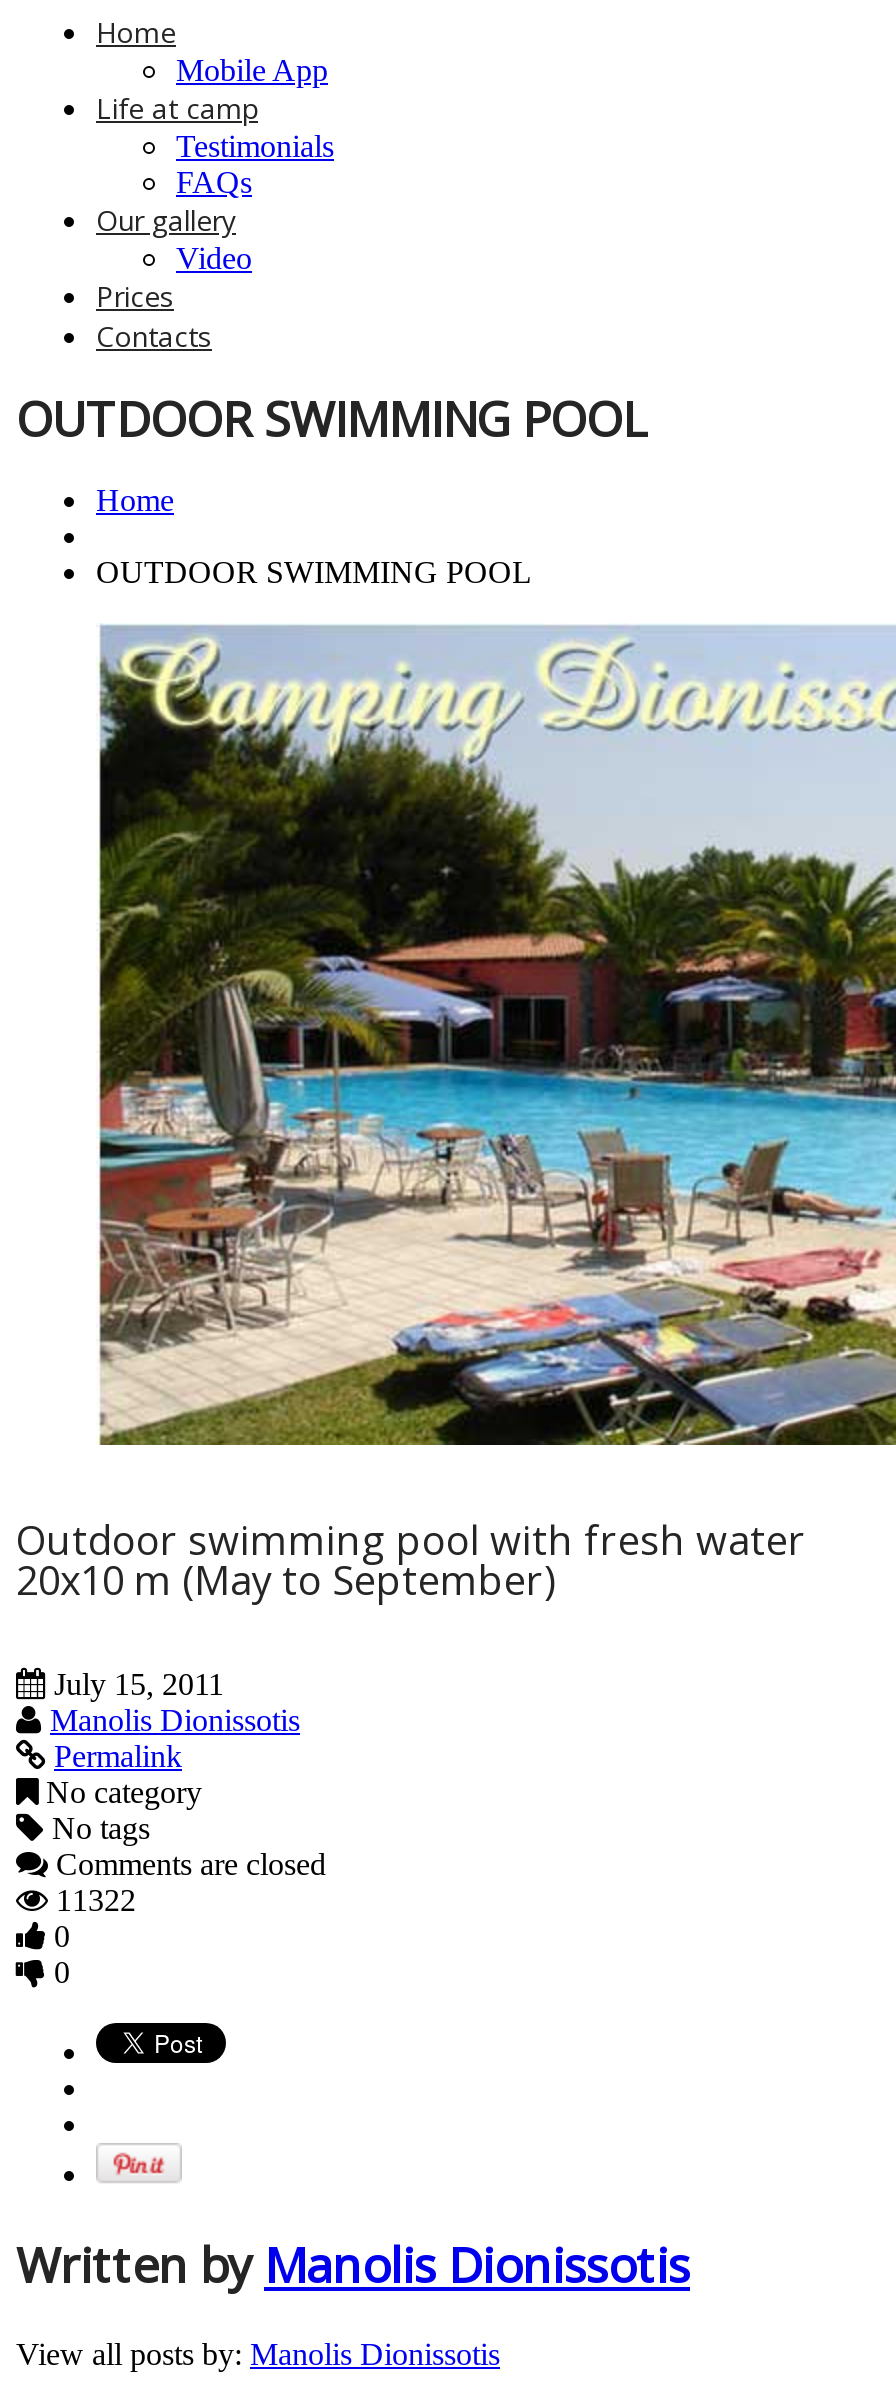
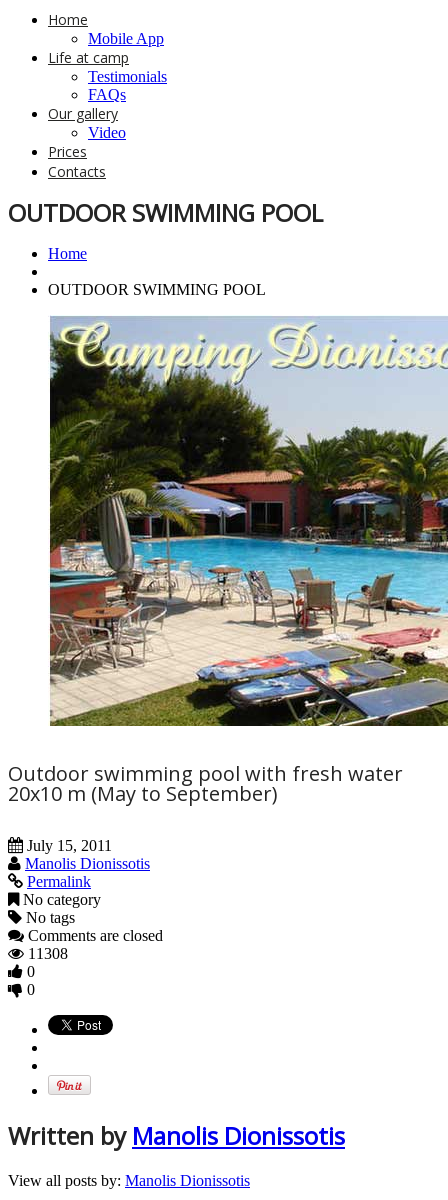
- 11322
+ 11308
